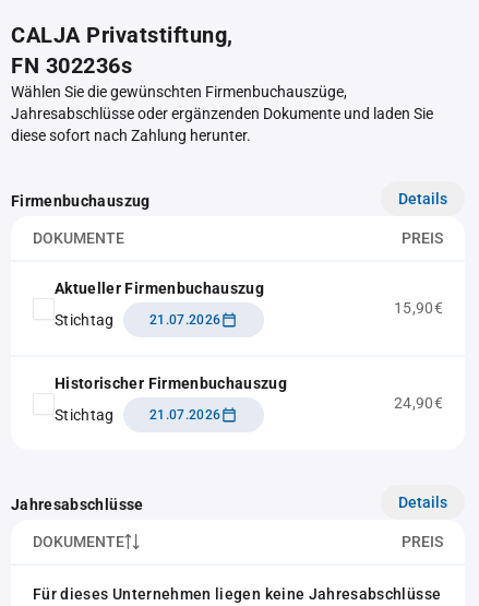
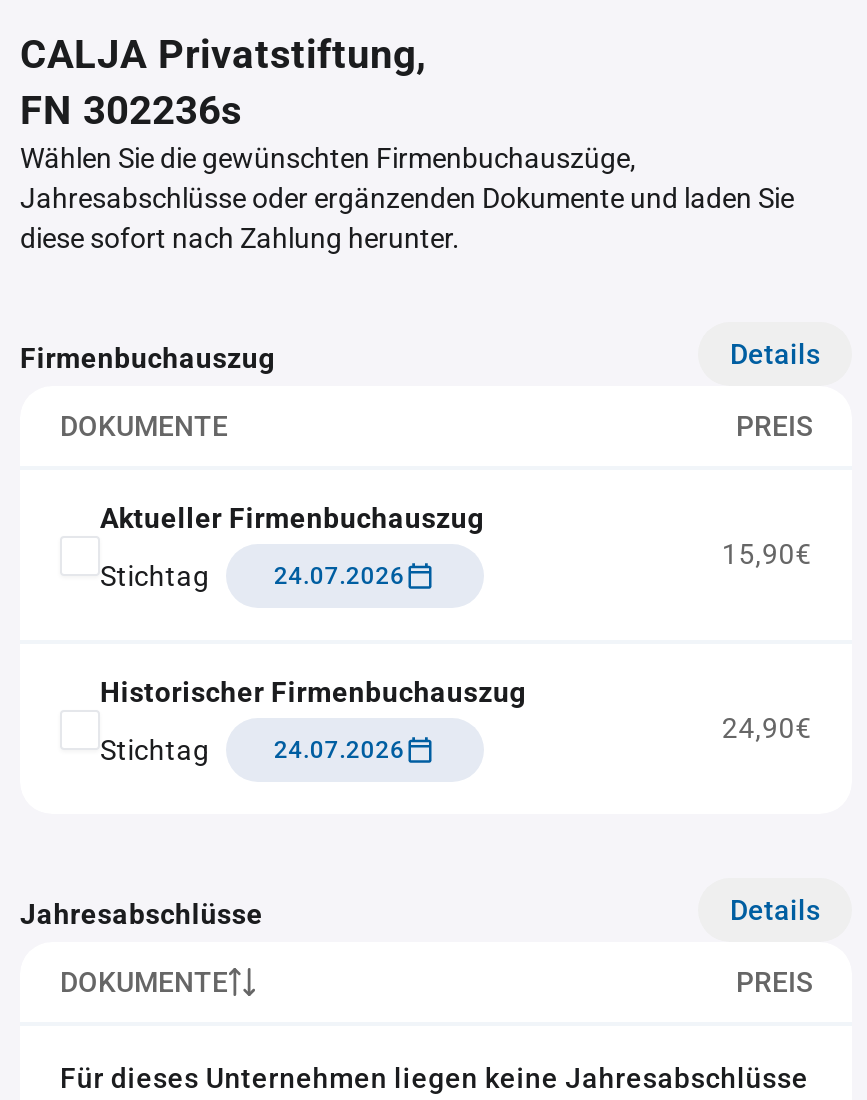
- 21.07.2026
+ 24.07.2026

- 21.07.2026
+ 24.07.2026
